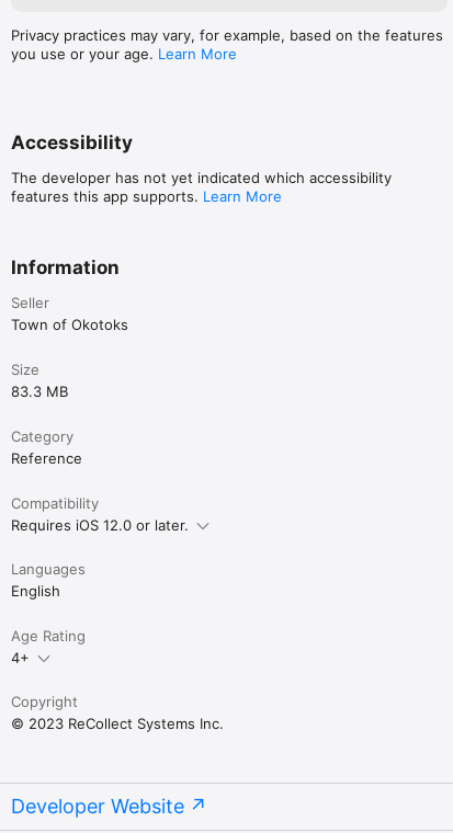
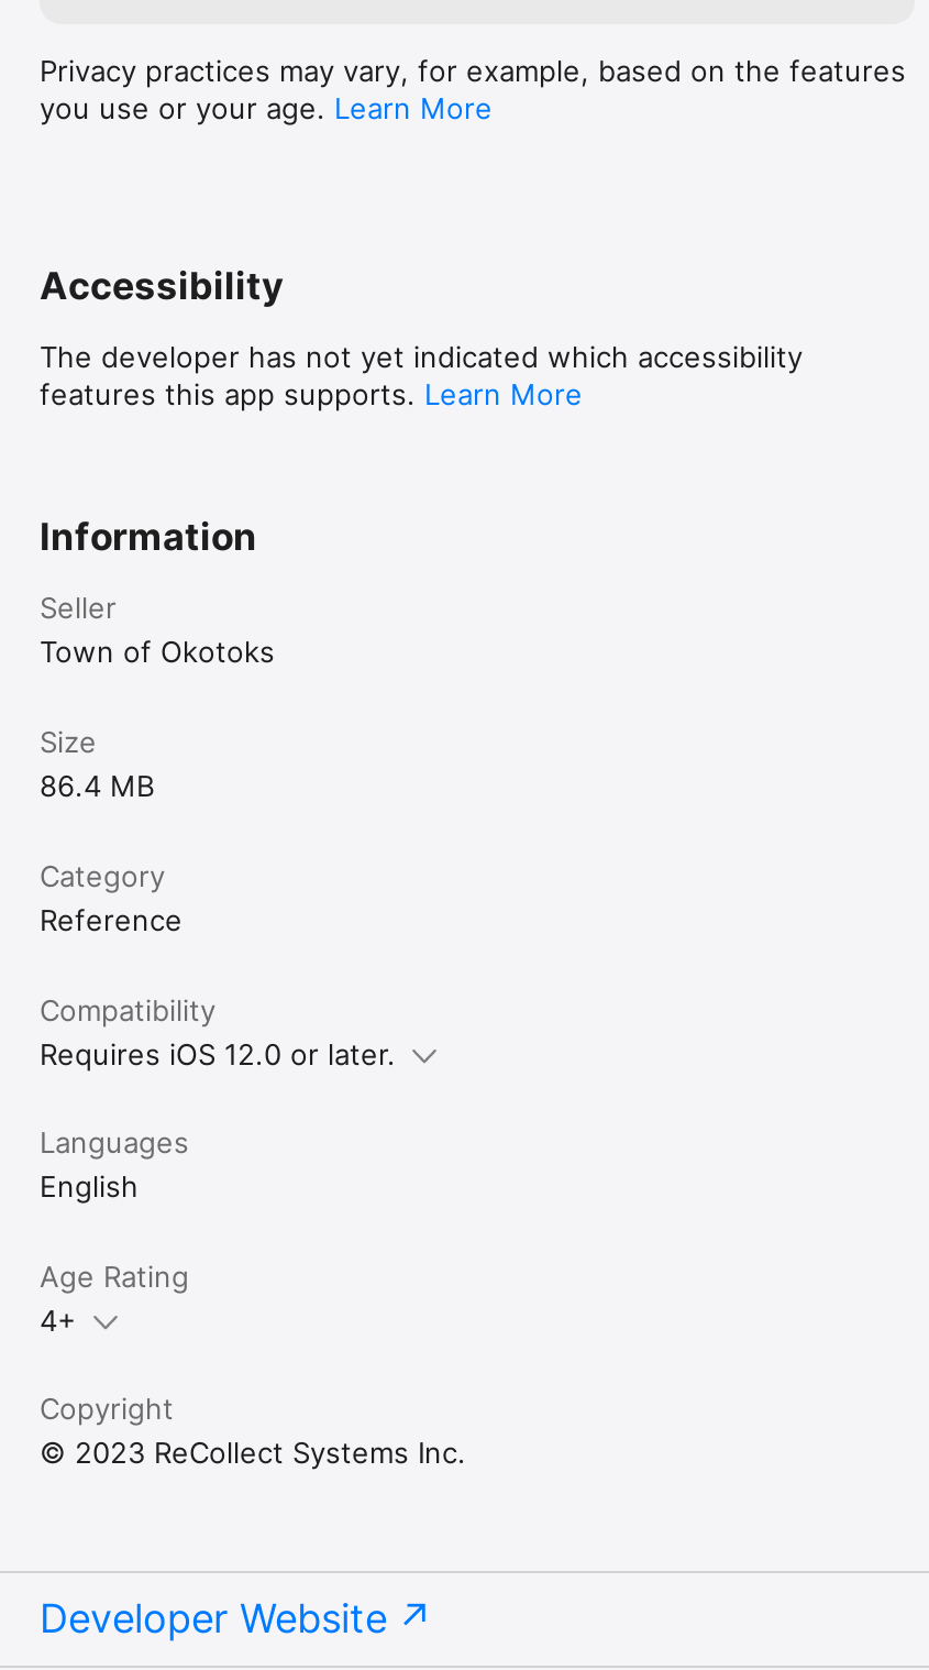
- 83.3 MB
+ 86.4 MB
